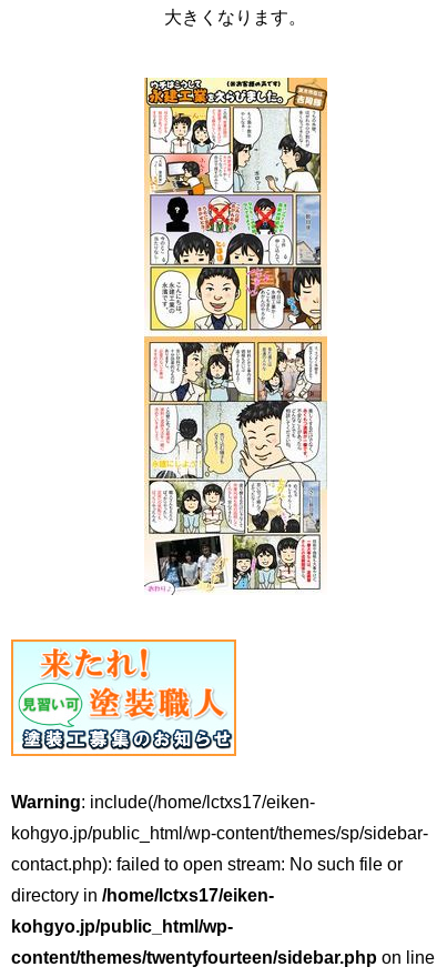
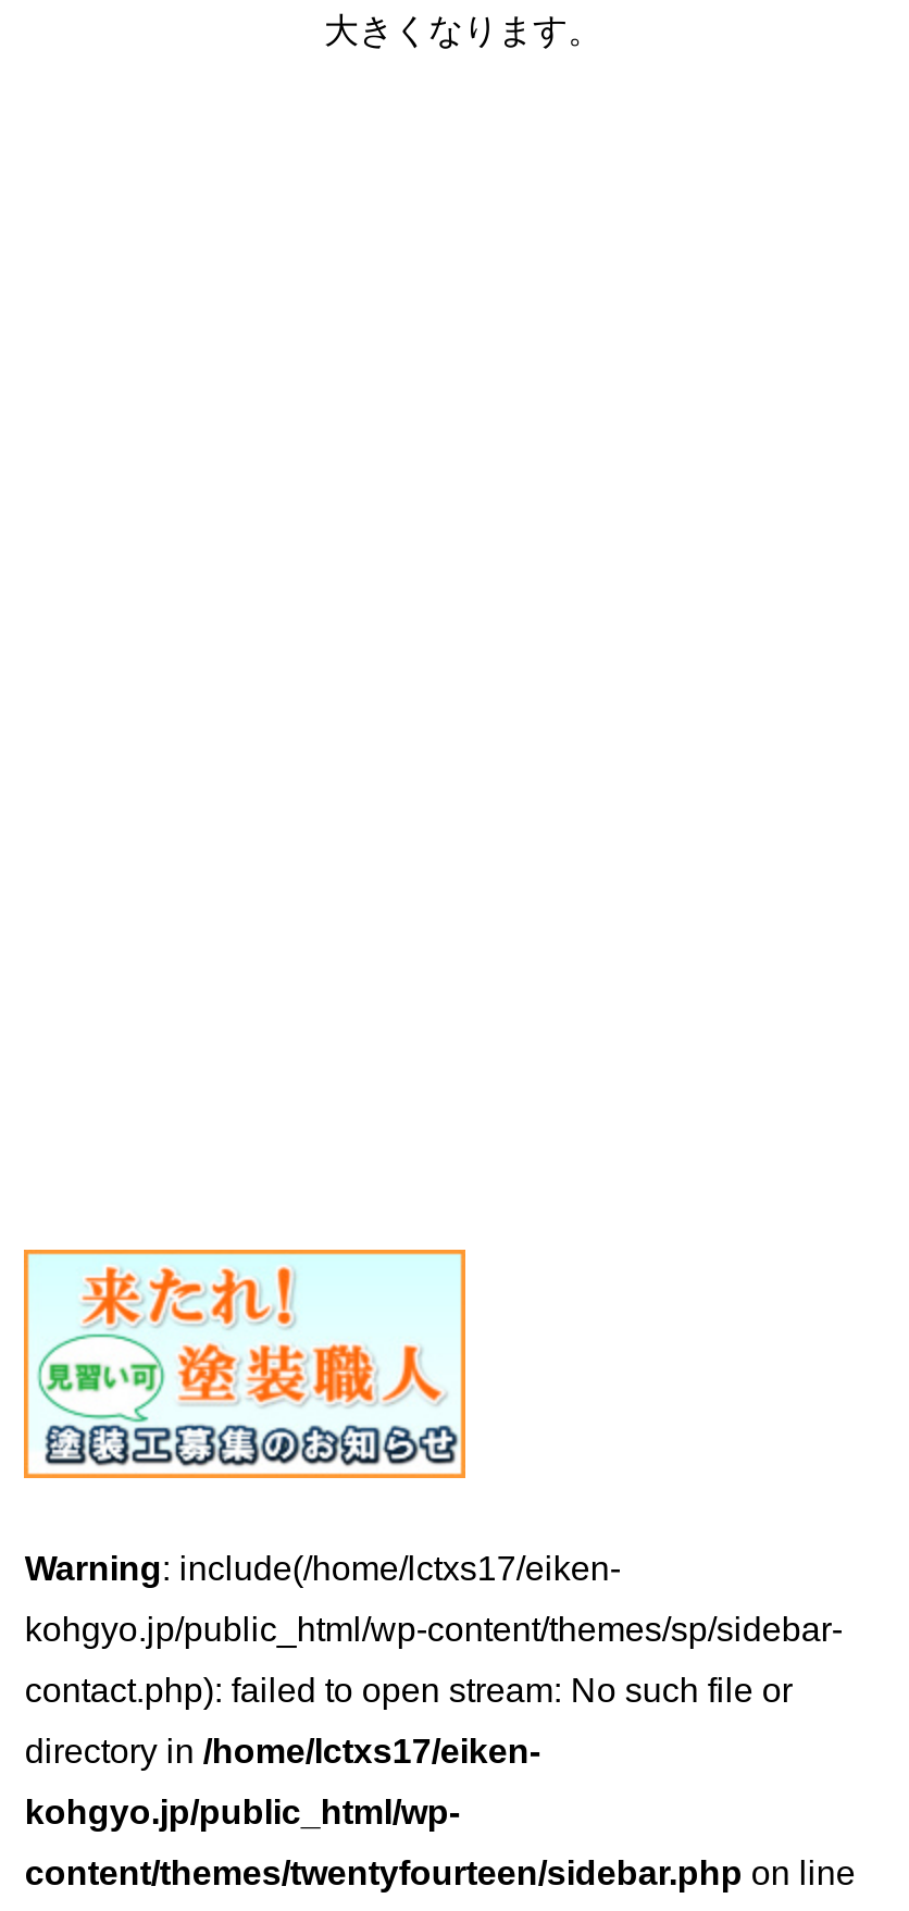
- [image]
